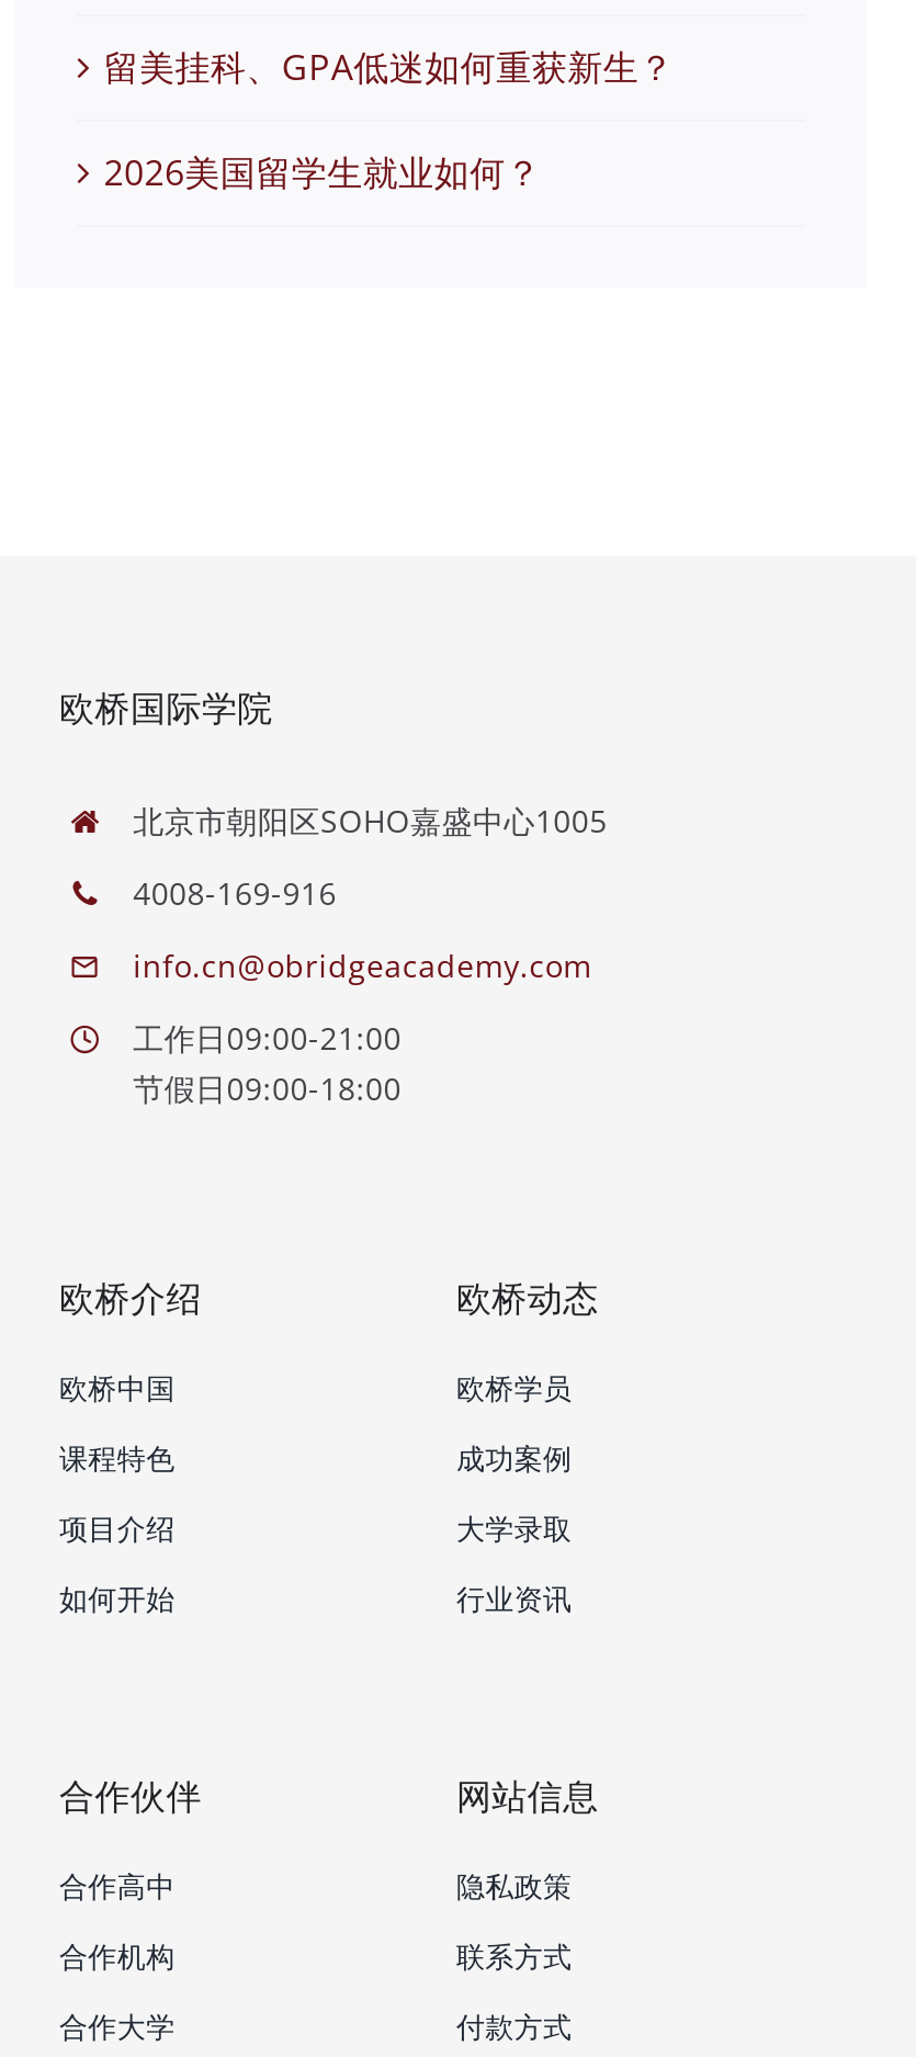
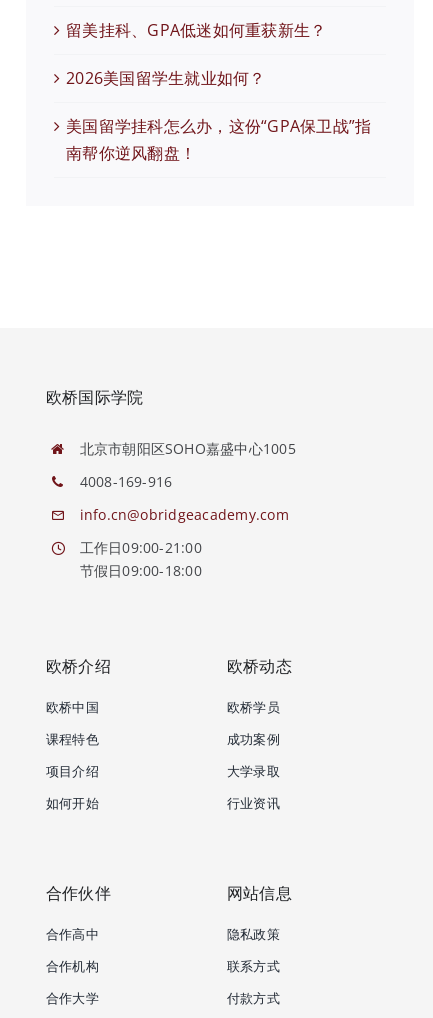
+ 美国留学挂科怎么办，这份“GPA保卫战”指
+ 南帮你逆风翻盘！
